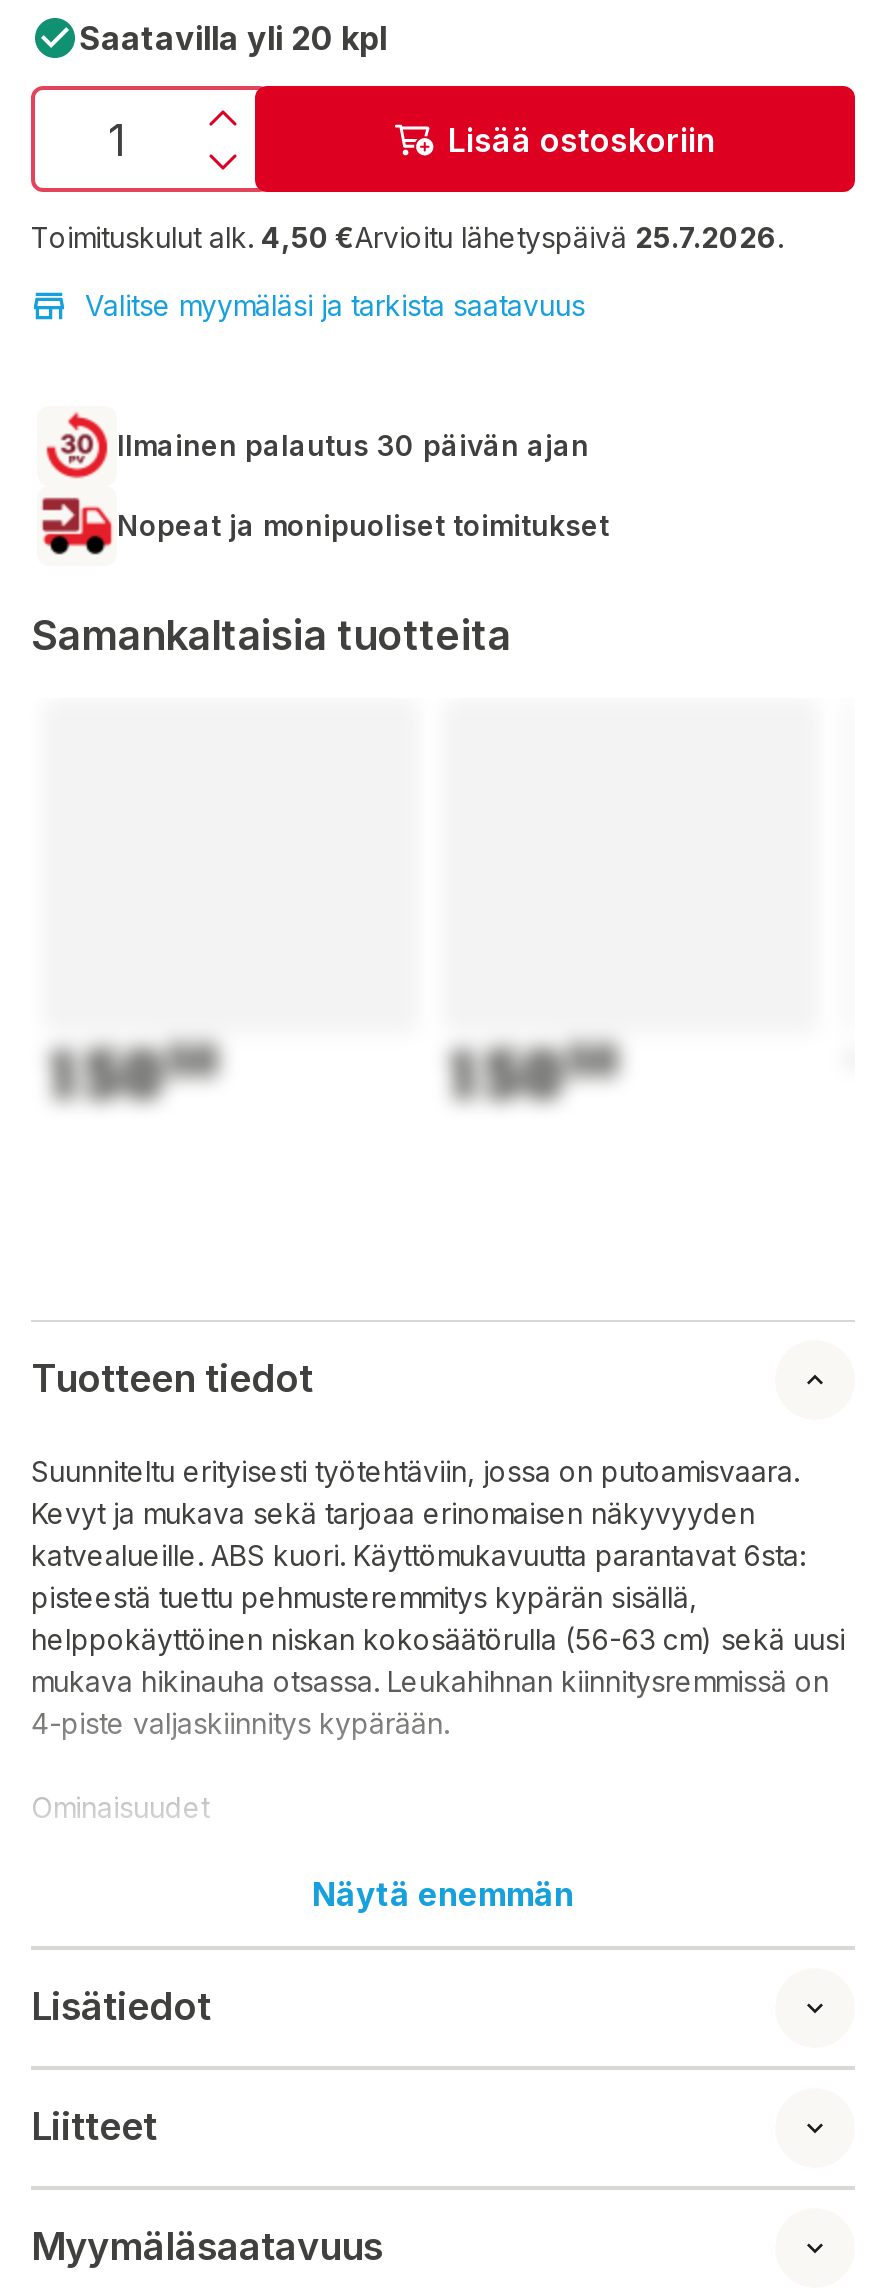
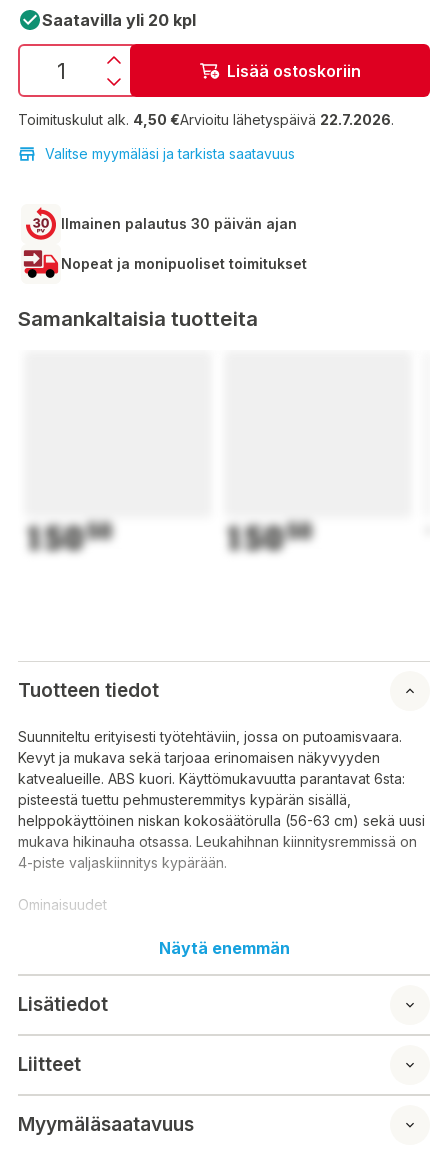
- Toimituskulut alk. 4,50 €Arvioitu lähetyspäivä 25.7.2026.
+ Toimituskulut alk. 4,50 €Arvioitu lähetyspäivä 22.7.2026.
